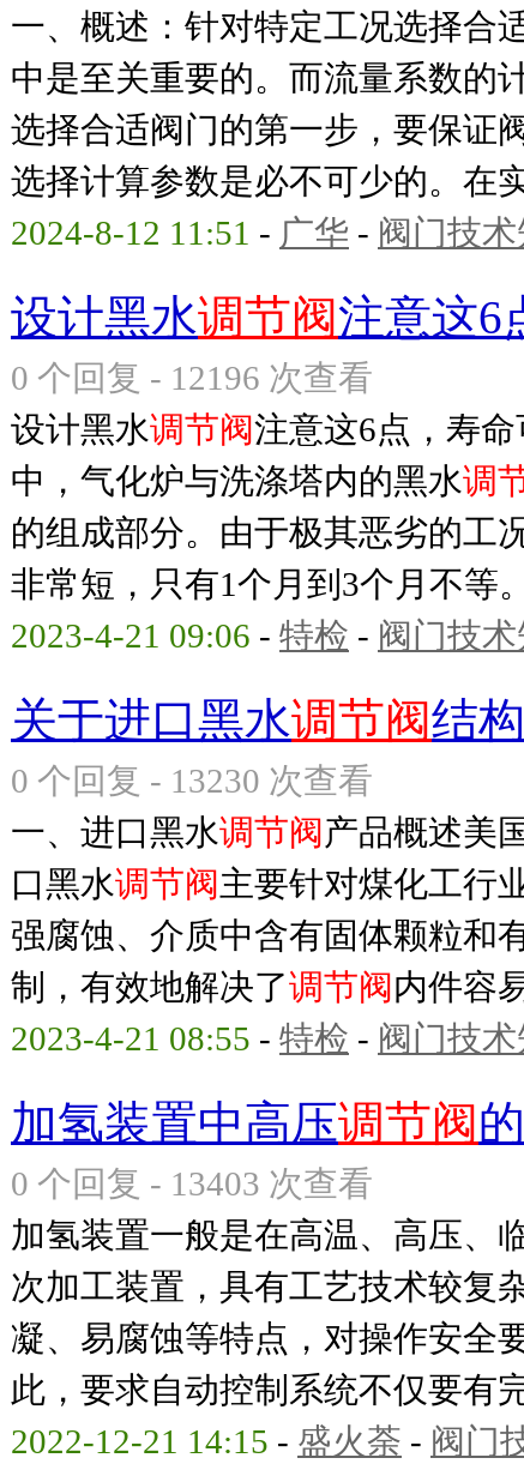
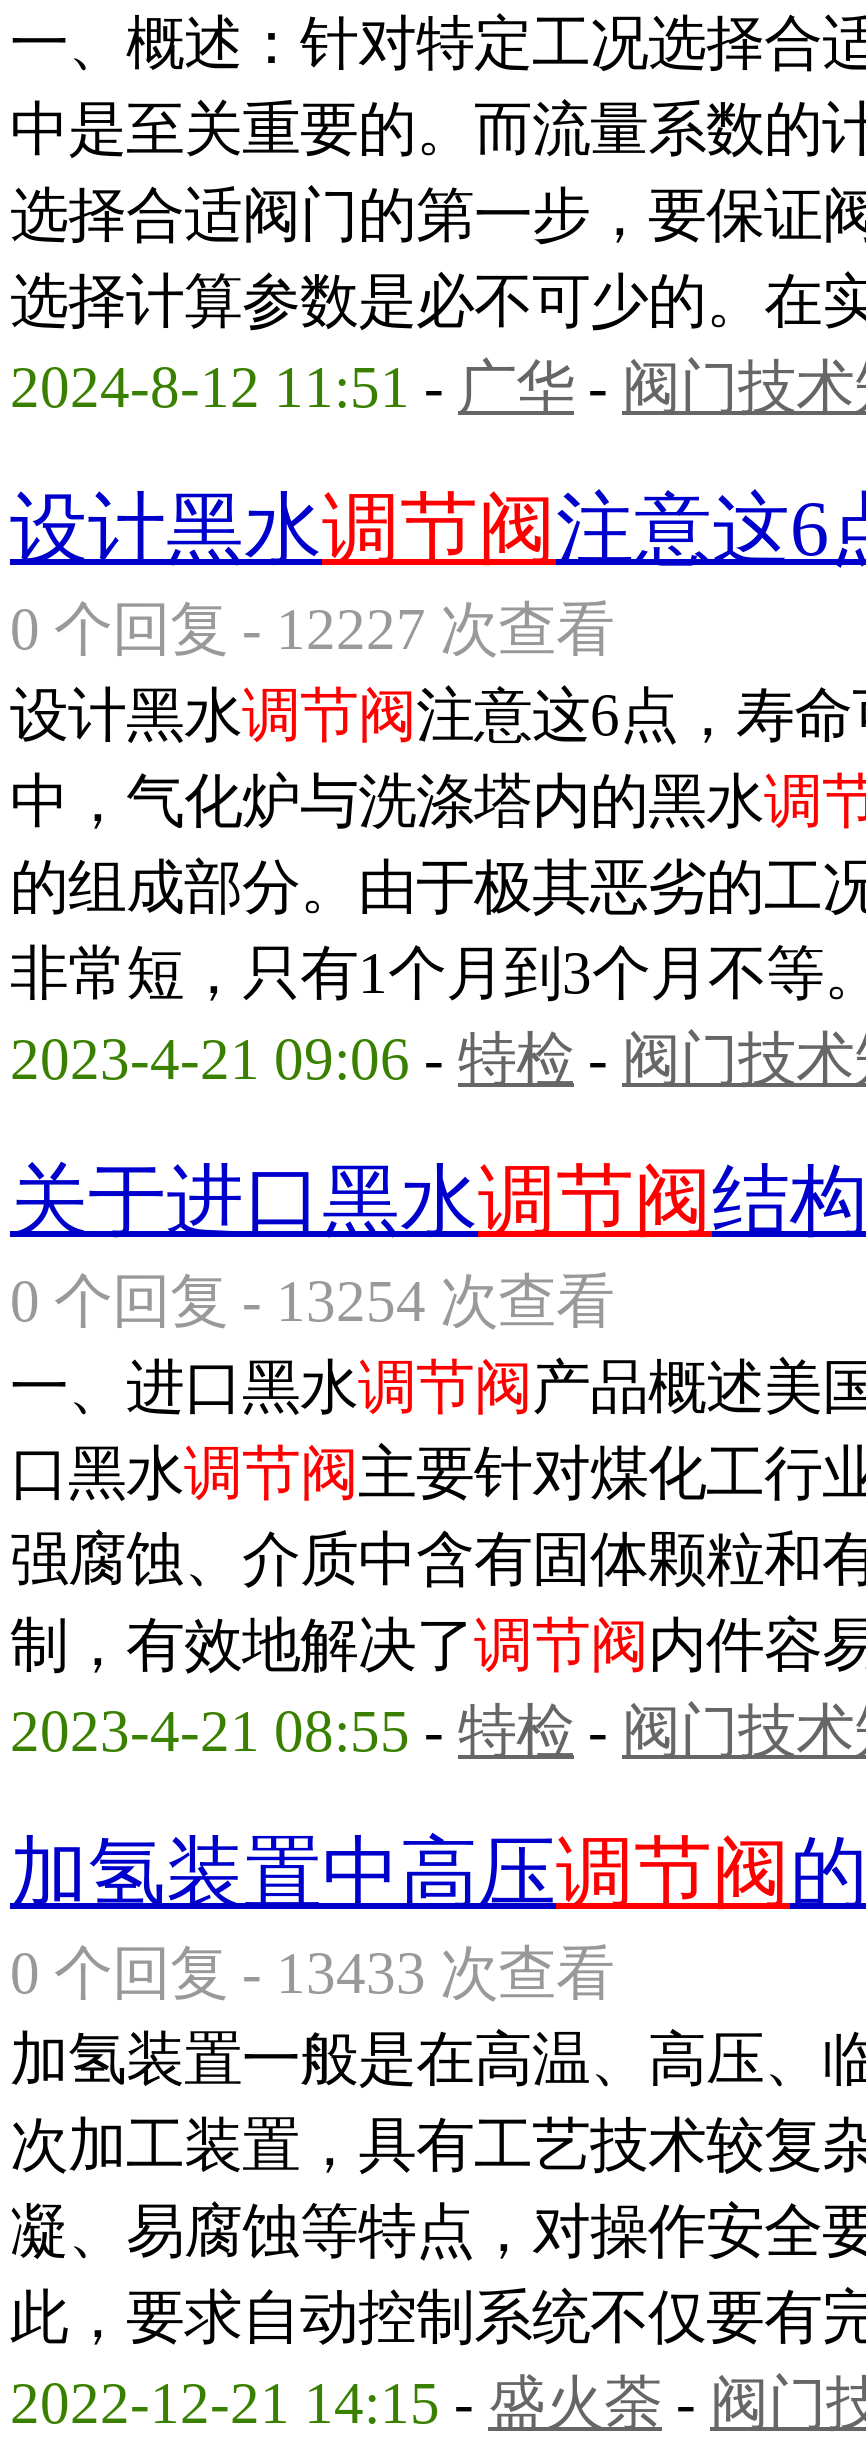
- 0 个回复 - 12196 次查看
+ 0 个回复 - 12227 次查看

- 0 个回复 - 13230 次查看
+ 0 个回复 - 13254 次查看

- 0 个回复 - 13403 次查看
+ 0 个回复 - 13433 次查看
